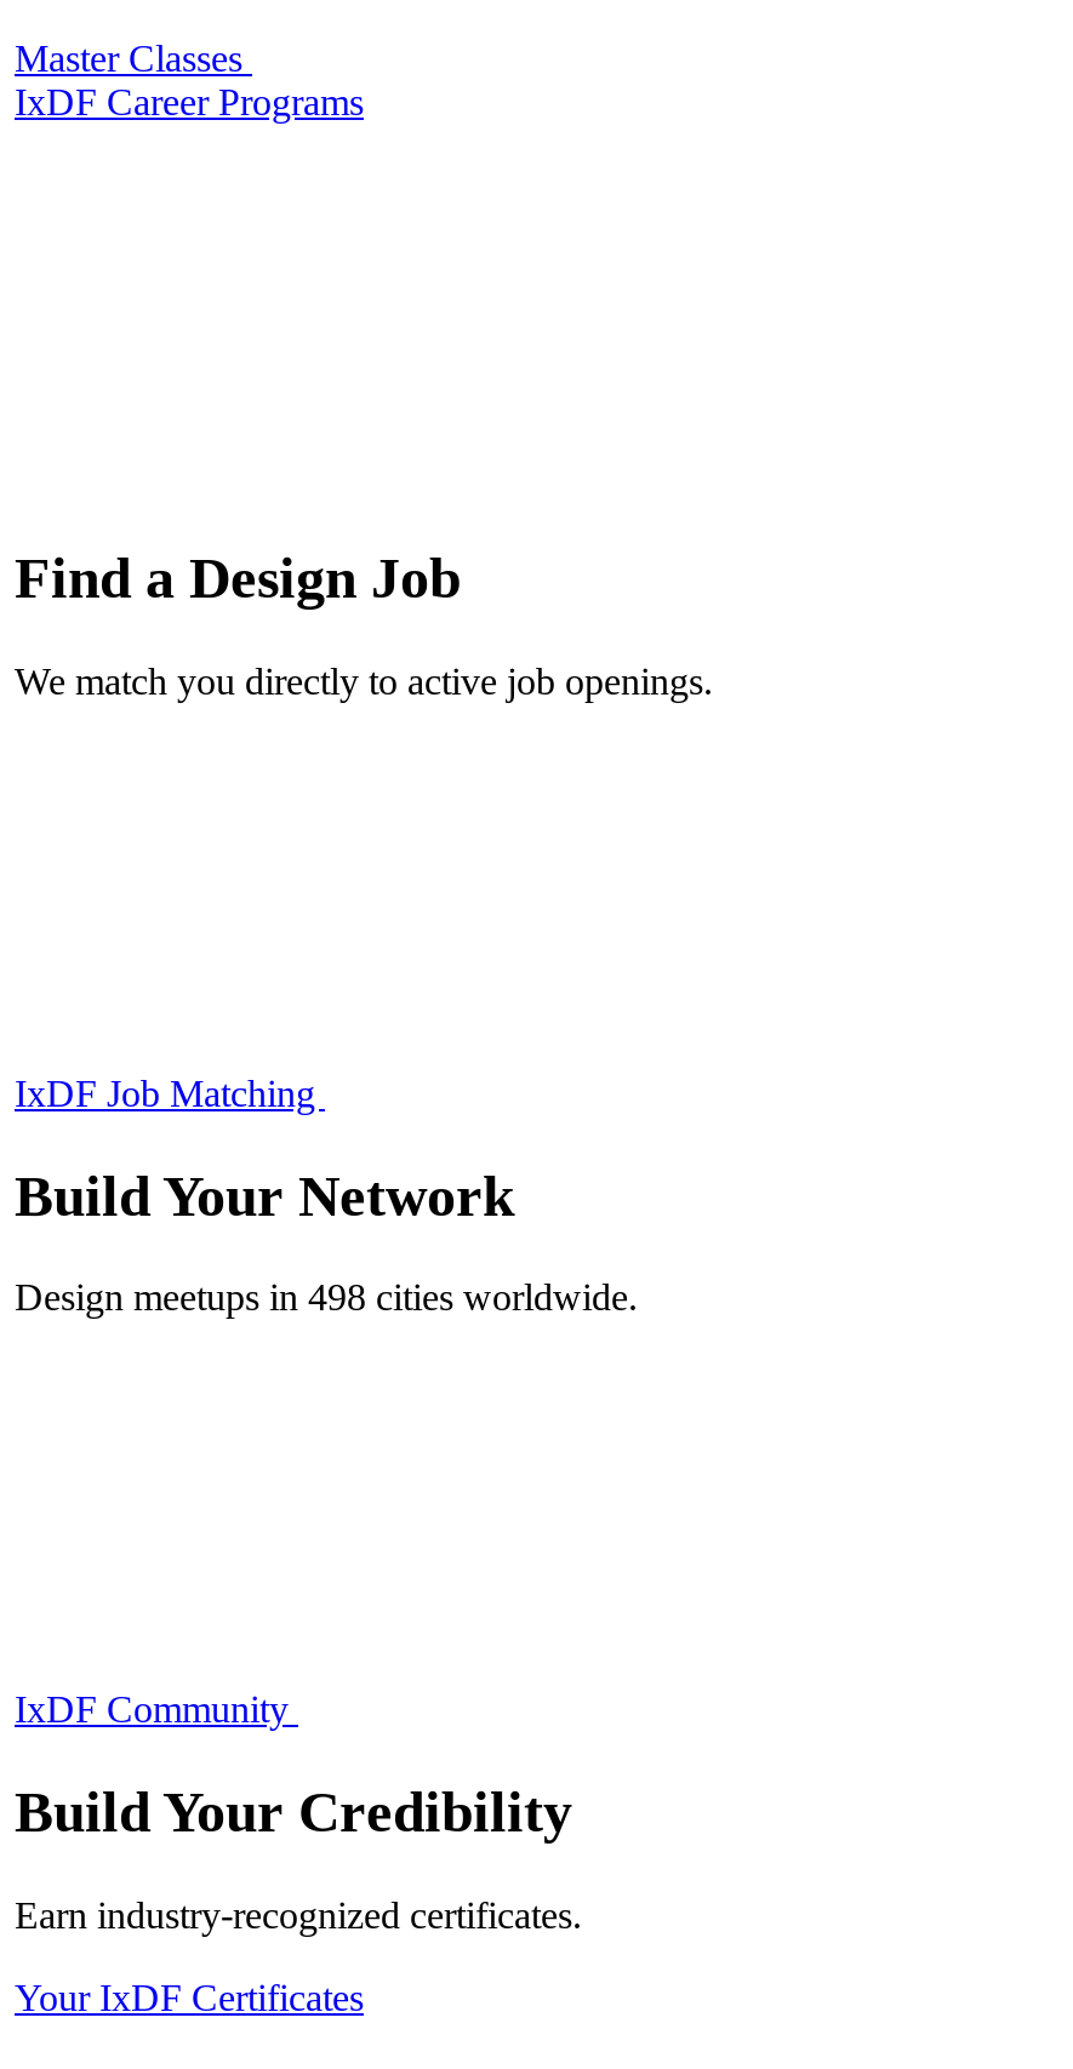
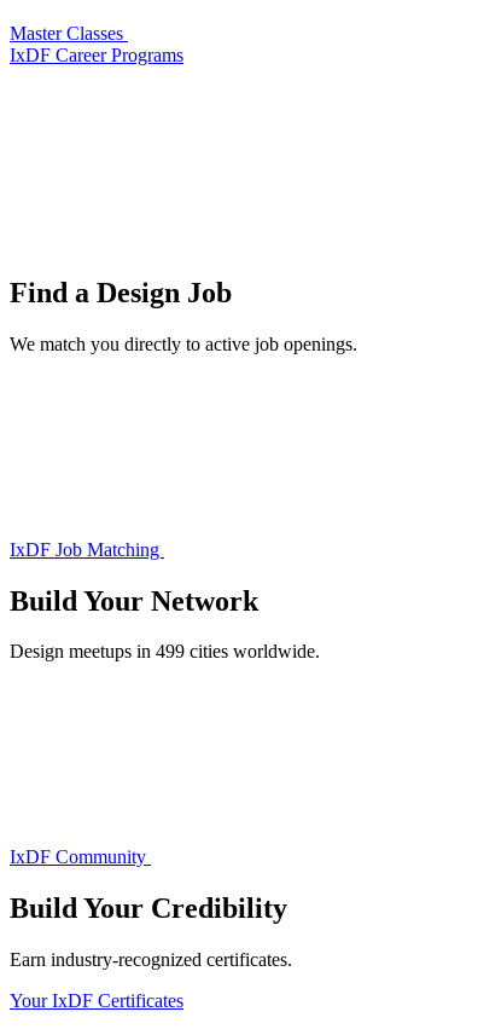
- Design meetups in 498 cities worldwide.
+ Design meetups in 499 cities worldwide.
